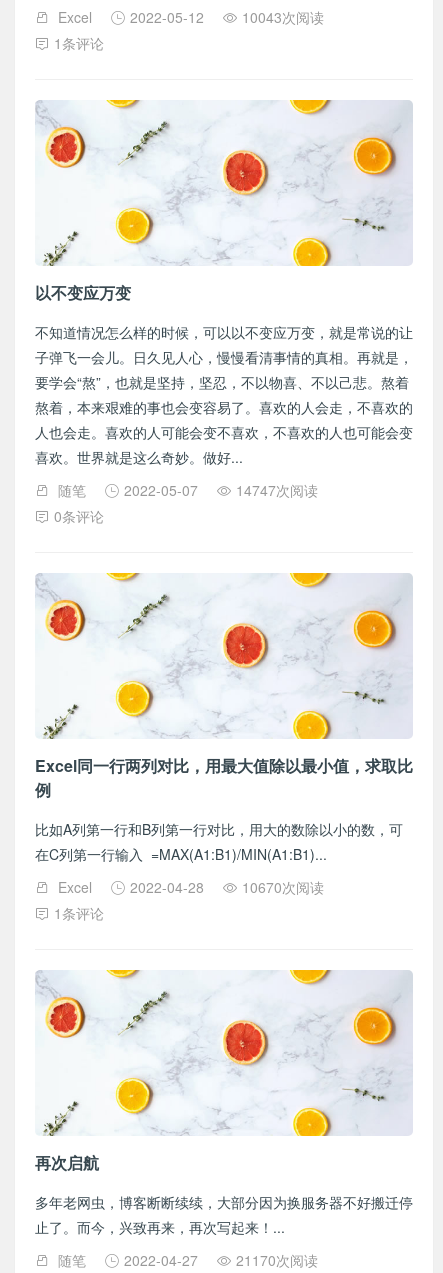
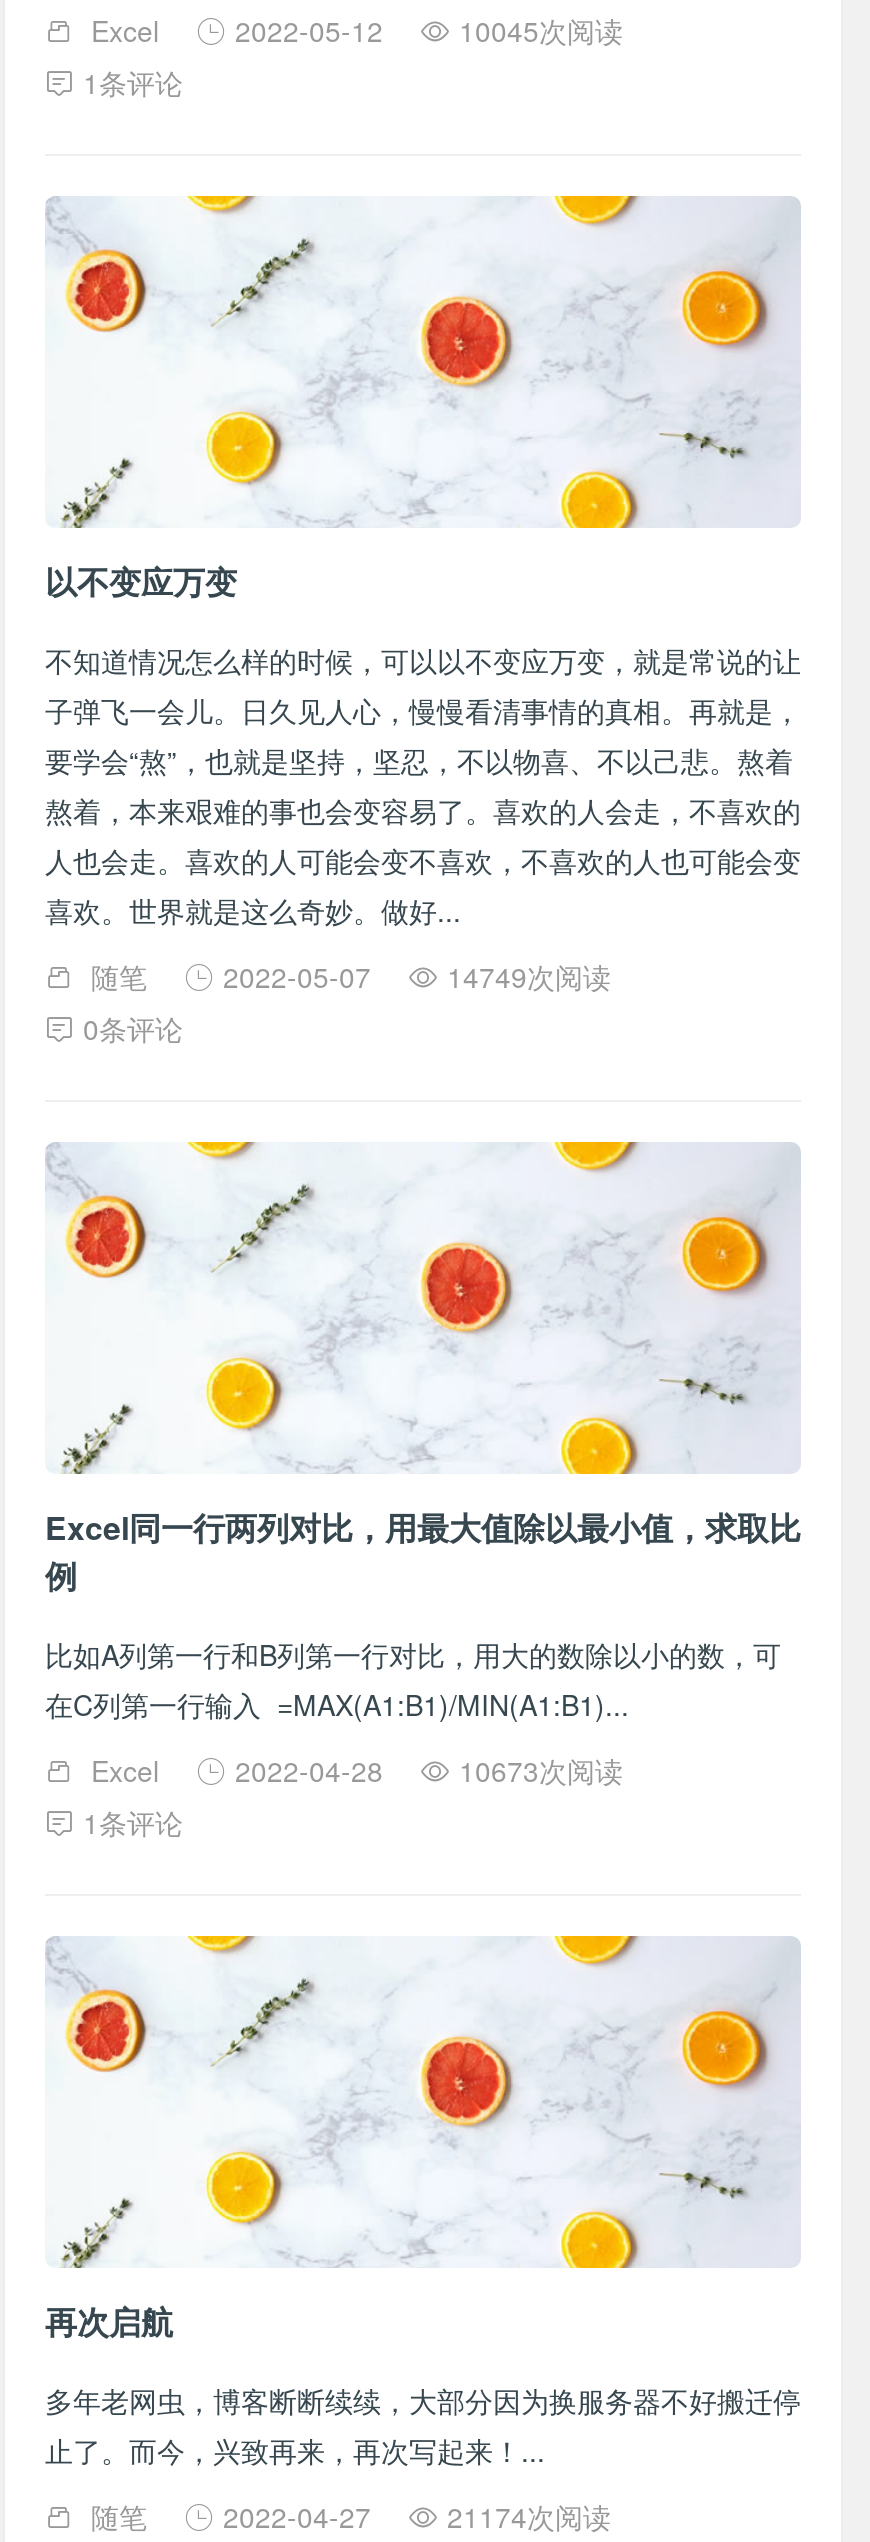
- Excel 2022-05-12 10043次阅读
+ Excel 2022-05-12 10045次阅读

- 随笔 2022-05-07 14747次阅读
+ 随笔 2022-05-07 14749次阅读

- Excel 2022-04-28 10670次阅读
+ Excel 2022-04-28 10673次阅读

- 随笔 2022-04-27 21170次阅读
+ 随笔 2022-04-27 21174次阅读
